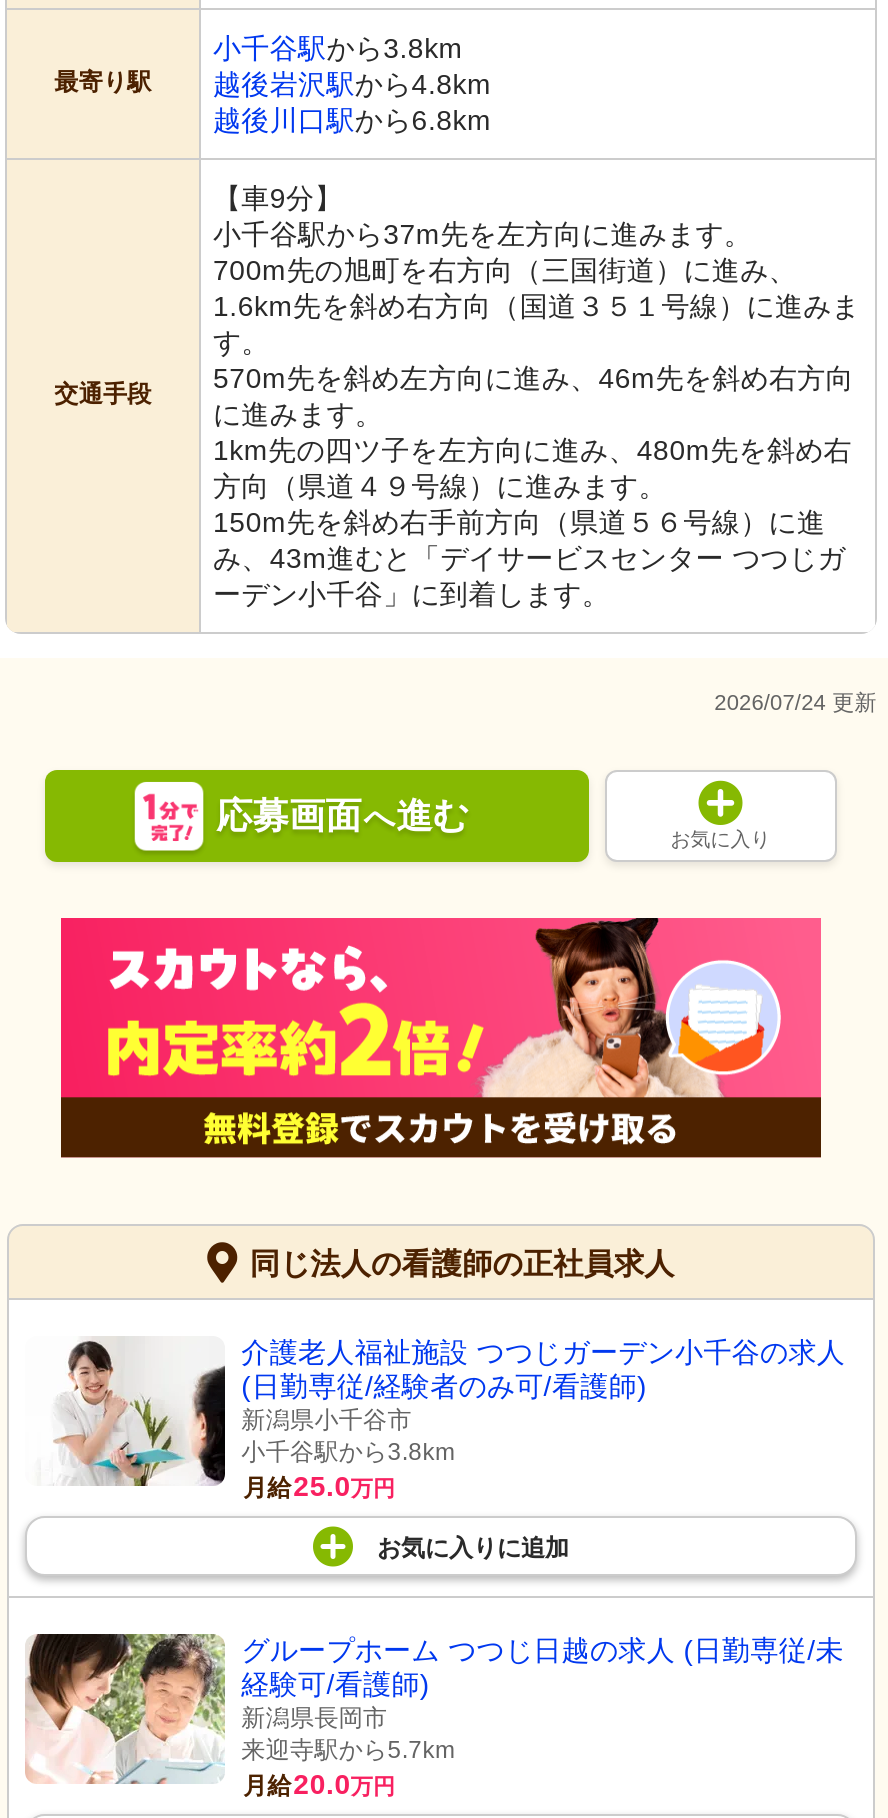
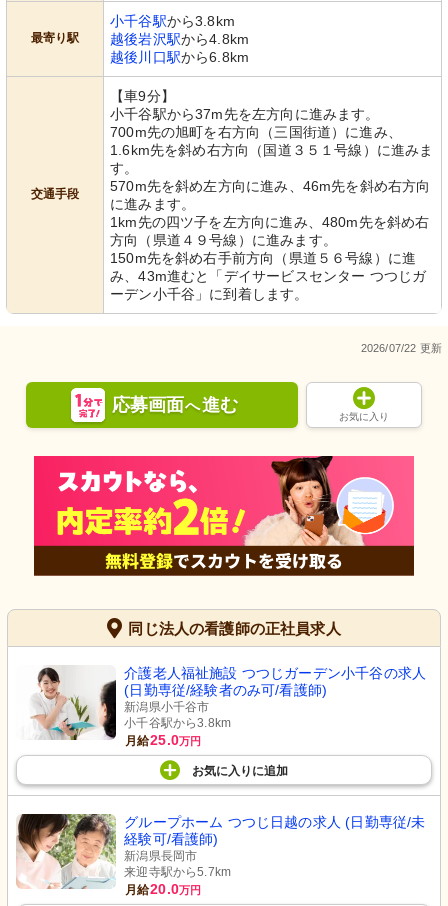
- 2026/07/24 更新
+ 2026/07/22 更新
